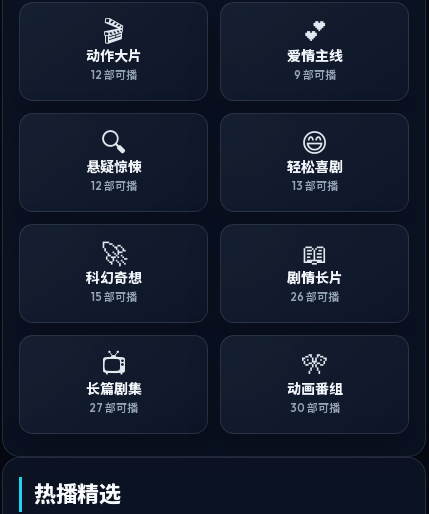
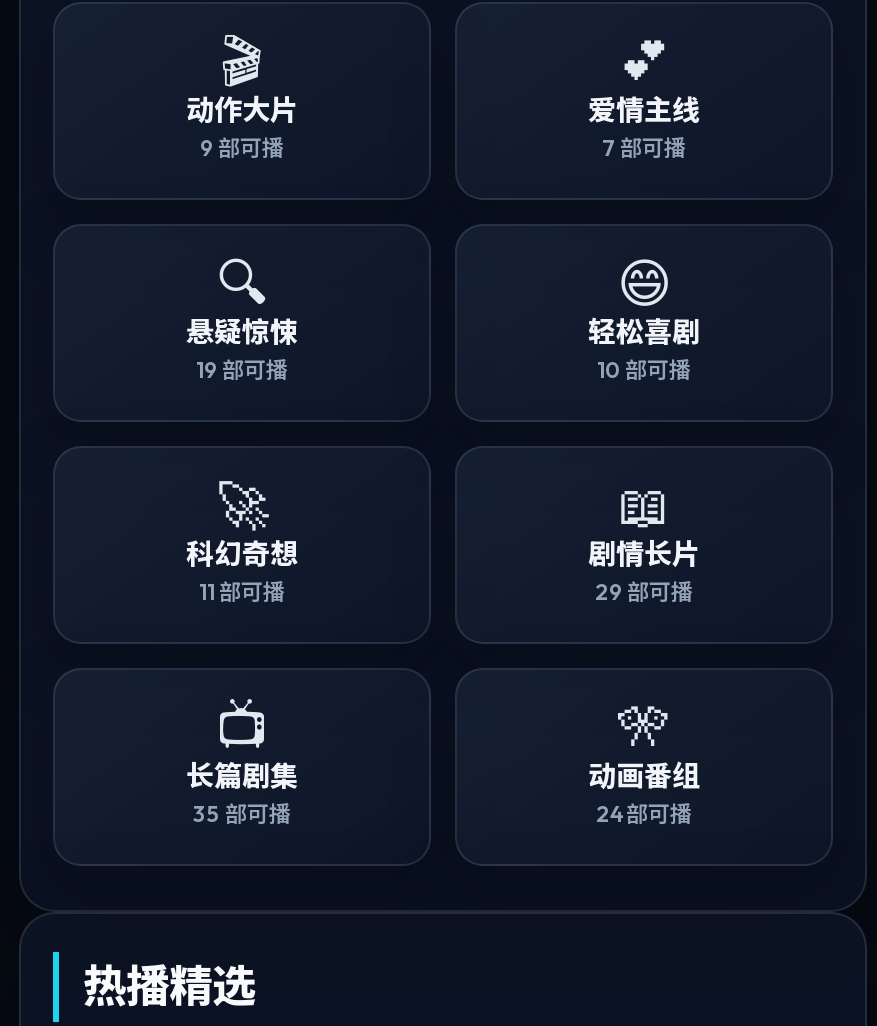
- 12部可播
+ 9部可播

- 9部可播
+ 7部可播

- 12部可播
+ 19部可播

- 13部可播
+ 10部可播

- 15部可播
+ 11部可播

- 26部可播
+ 29部可播

- 27部可播
+ 35部可播

- 30部可播
+ 24部可播
